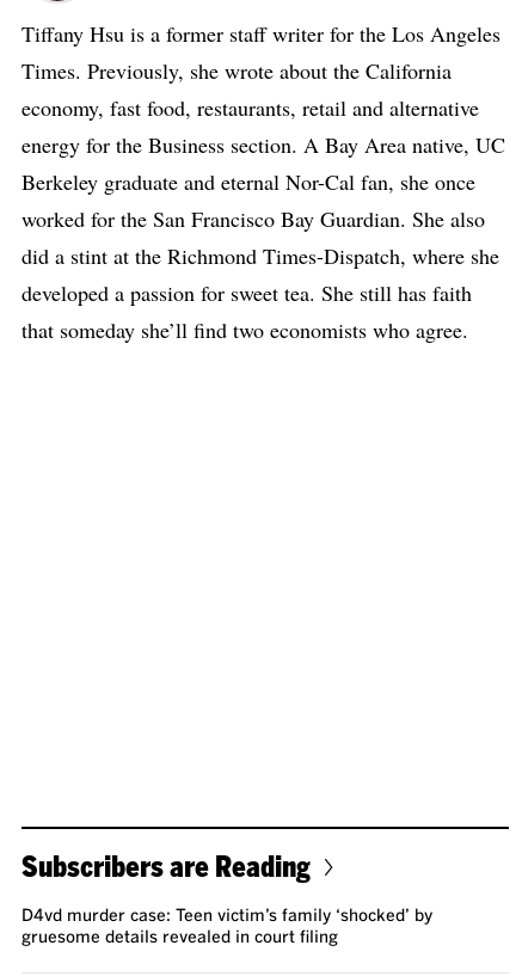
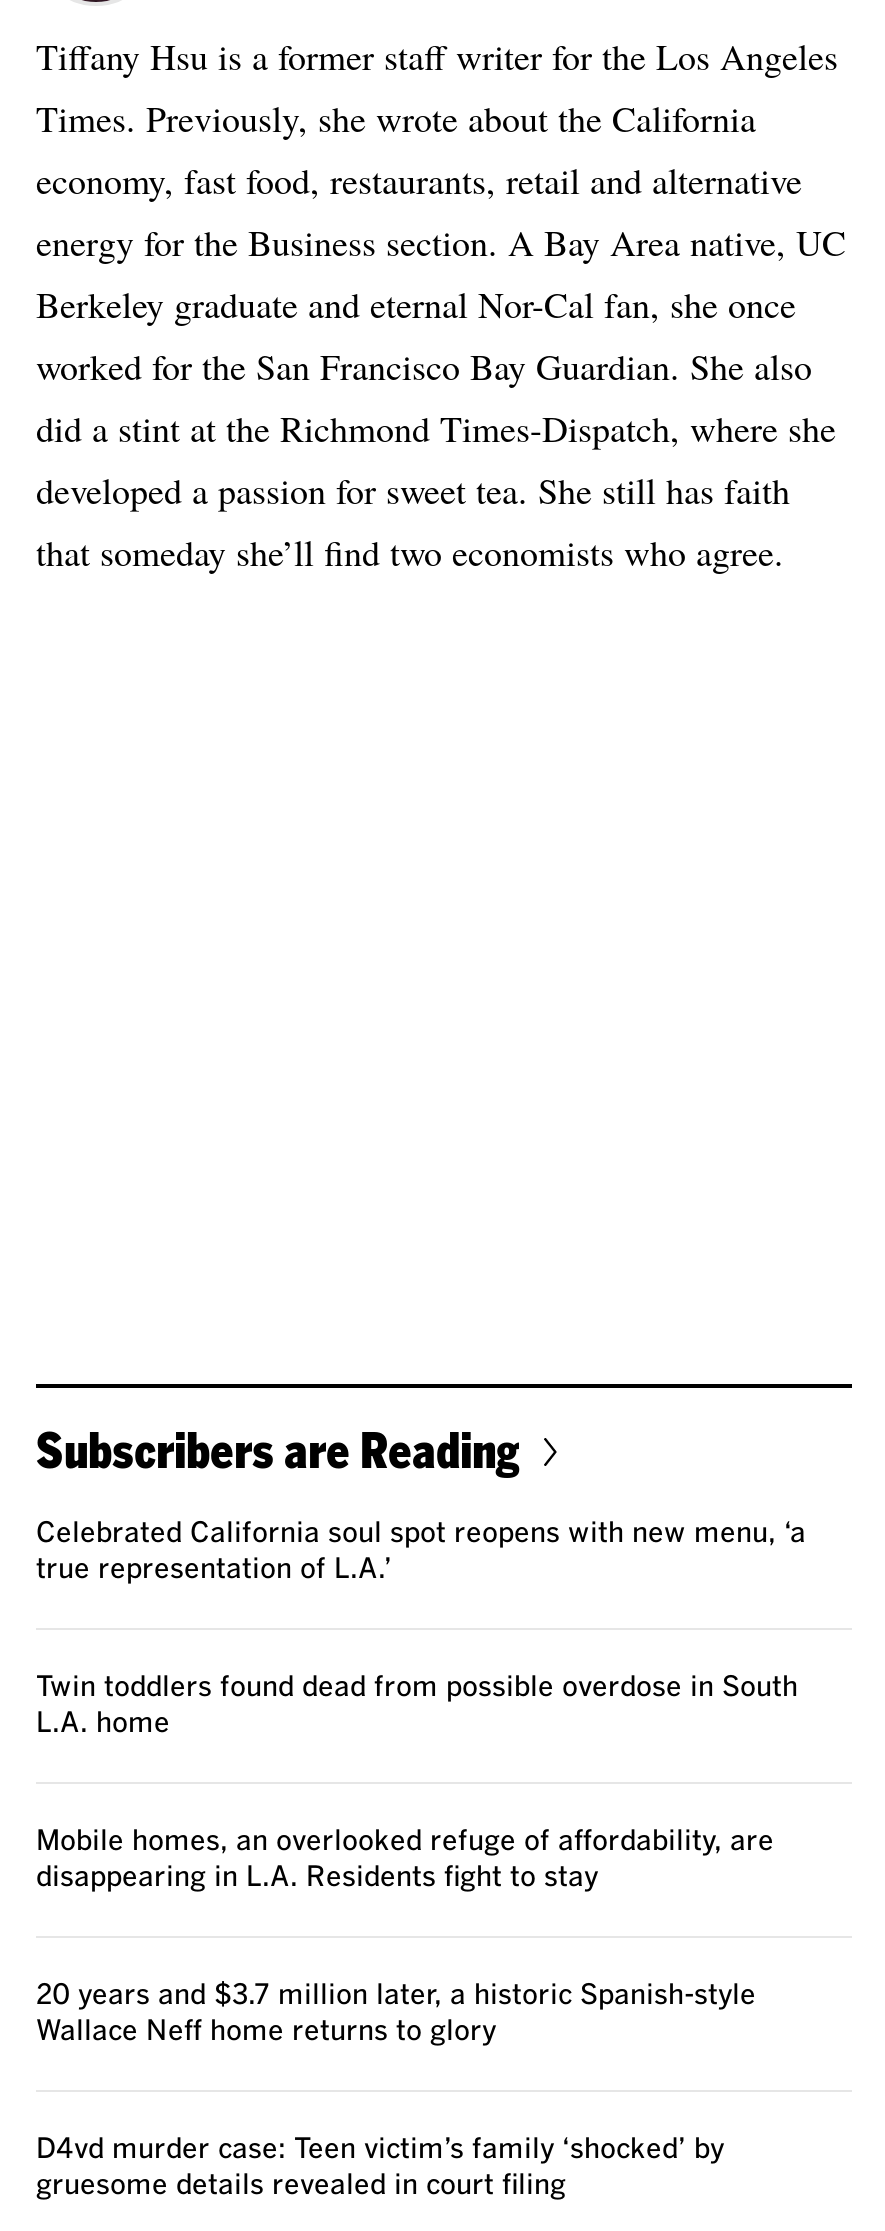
+ Celebrated California soul spot reopens with new menu, ‘a
+ true representation of L.A.’

+ Twin toddlers found dead from possible overdose in South
+ L.A. home

+ Mobile homes, an overlooked refuge of affordability, are
+ disappearing in L.A. Residents fight to stay

+ 20 years and $3.7 million later, a historic Spanish-style
+ Wallace Neff home returns to glory
